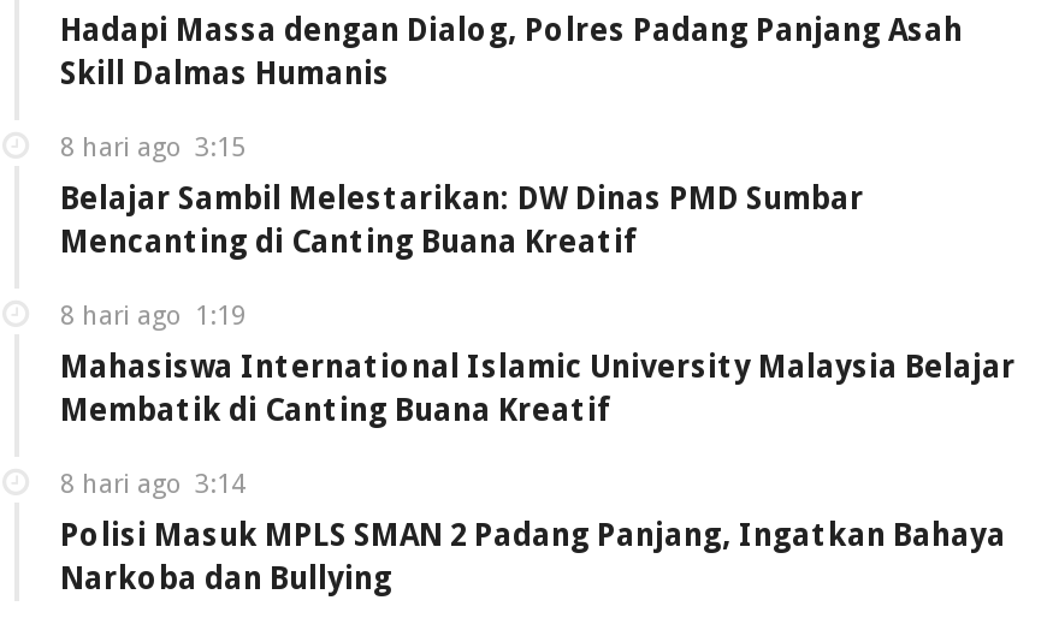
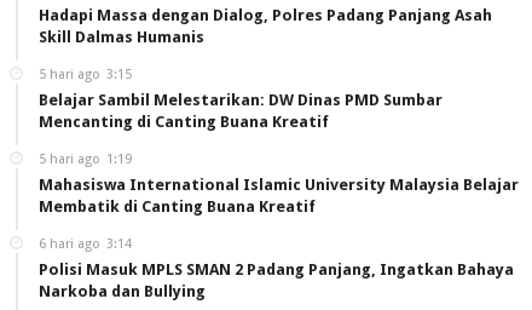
- 8 hari ago 3:15
+ 5 hari ago 3:15

- 8 hari ago 1:19
+ 5 hari ago 1:19

- 8 hari ago 3:14
+ 6 hari ago 3:14
